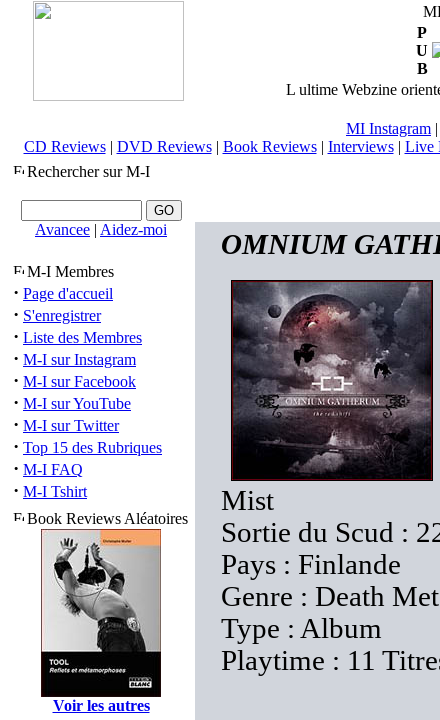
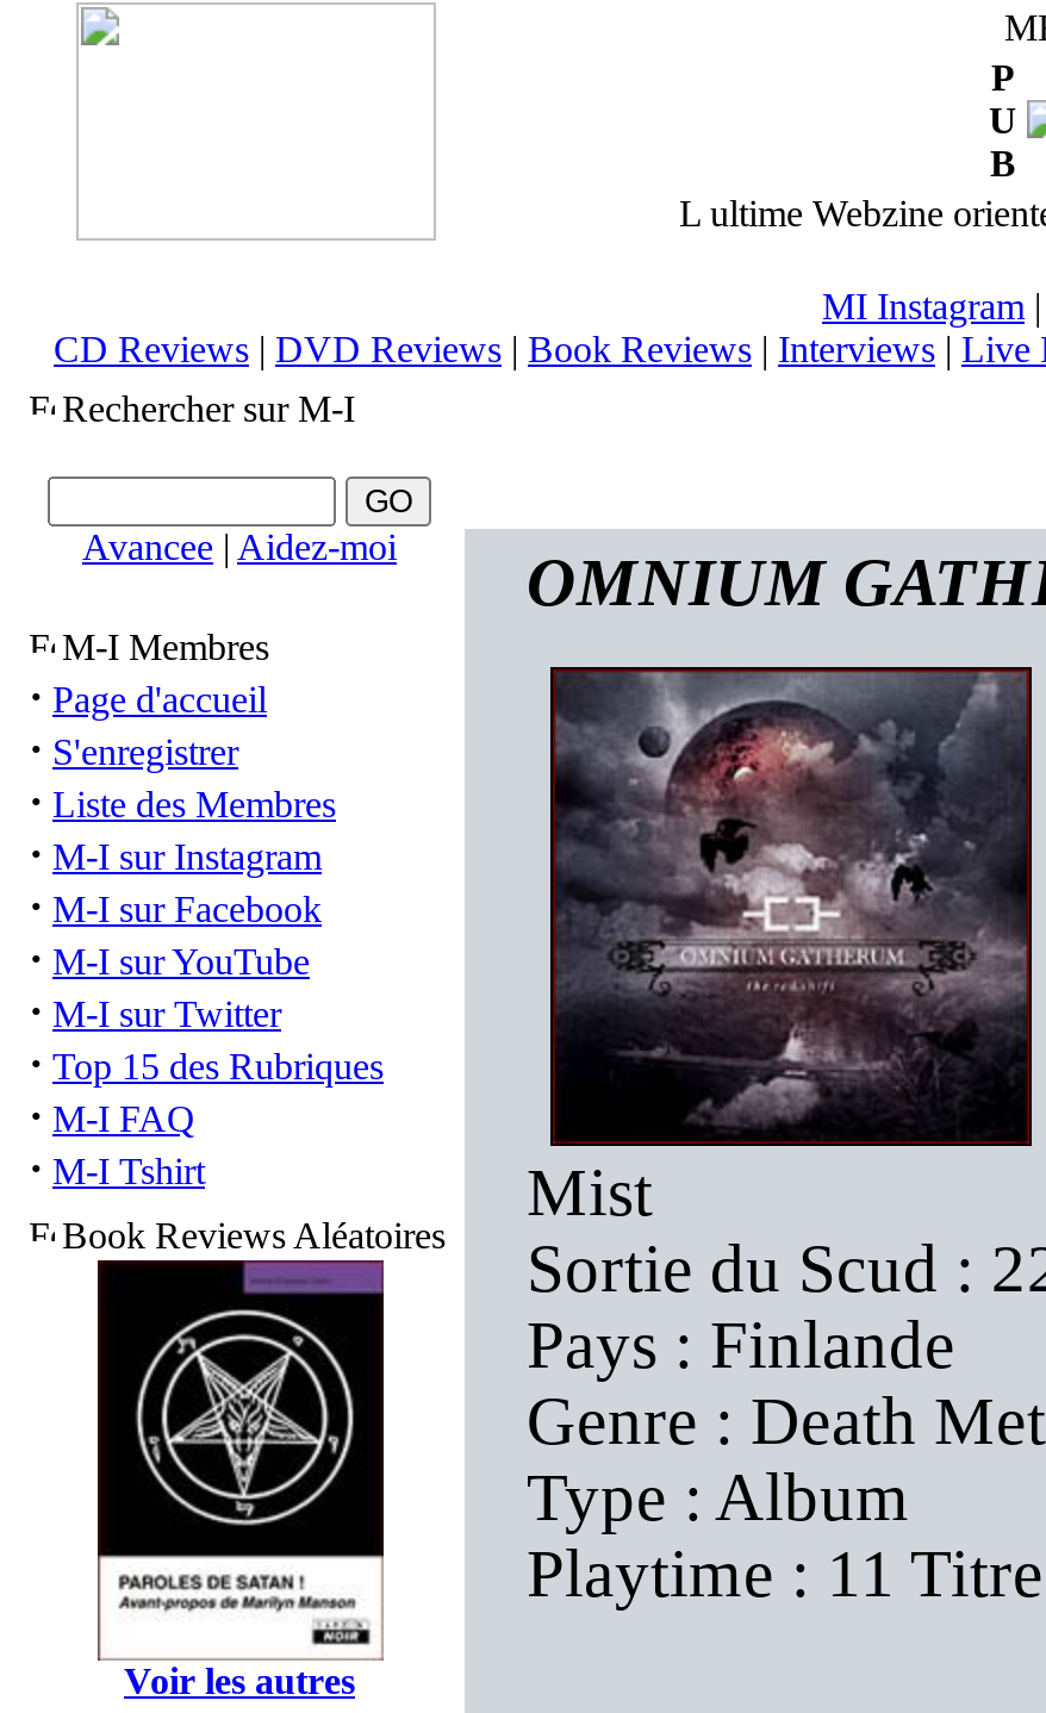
- [image]
+ [image]
